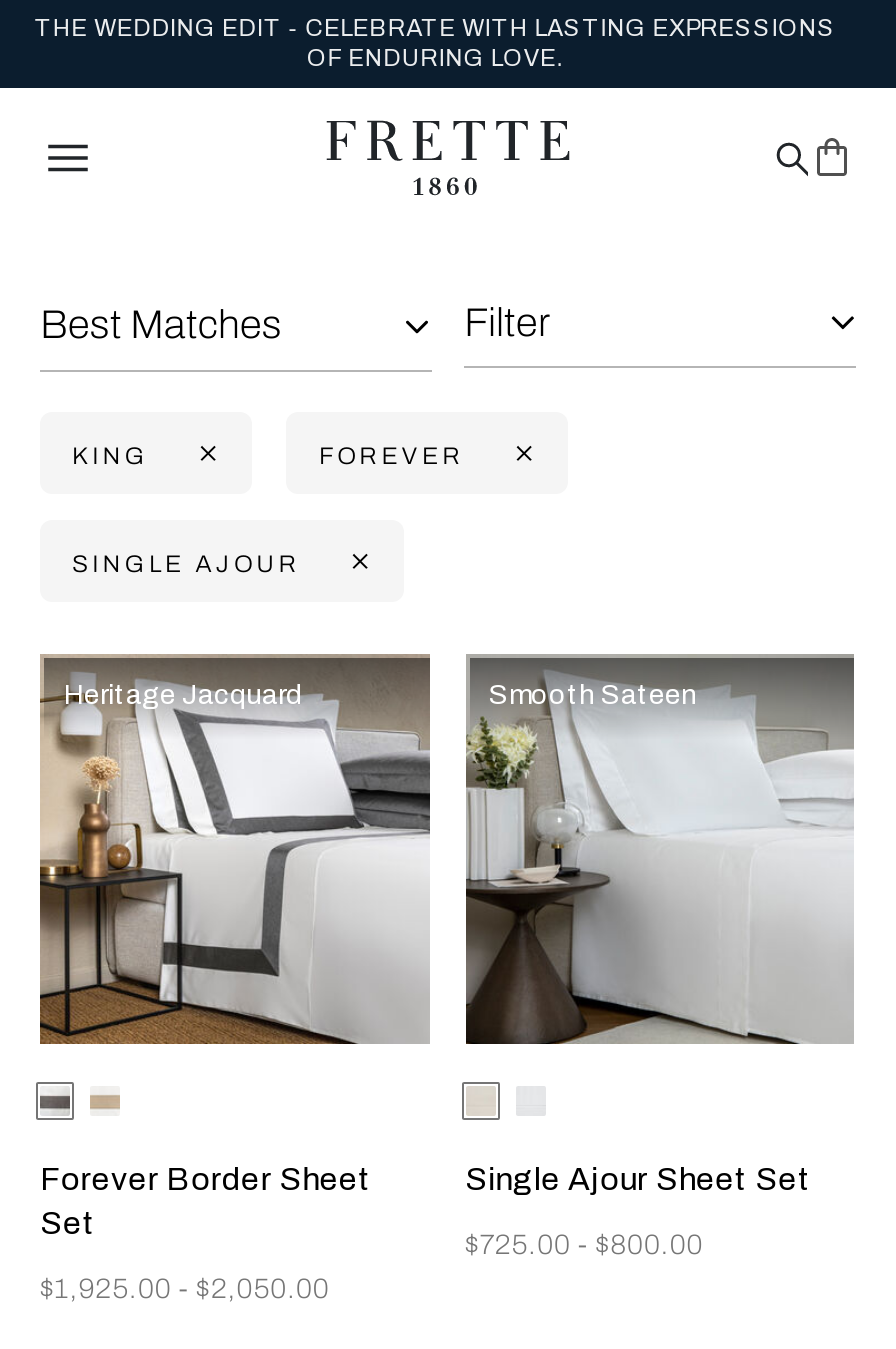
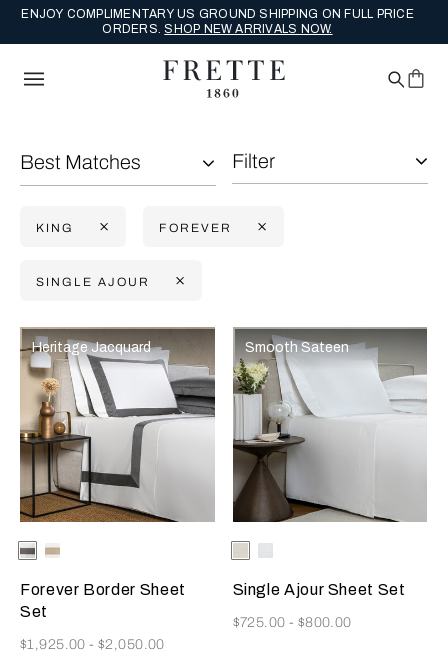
- THE WEDDING EDIT - CELEBRATE WITH LASTING EXPRESSIONS
- OF ENDURING LOVE.
+ ENJOY COMPLIMENTARY US GROUND SHIPPING ON FULL PRICE
+ ORDERS. SHOP NEW ARRIVALS NOW.
